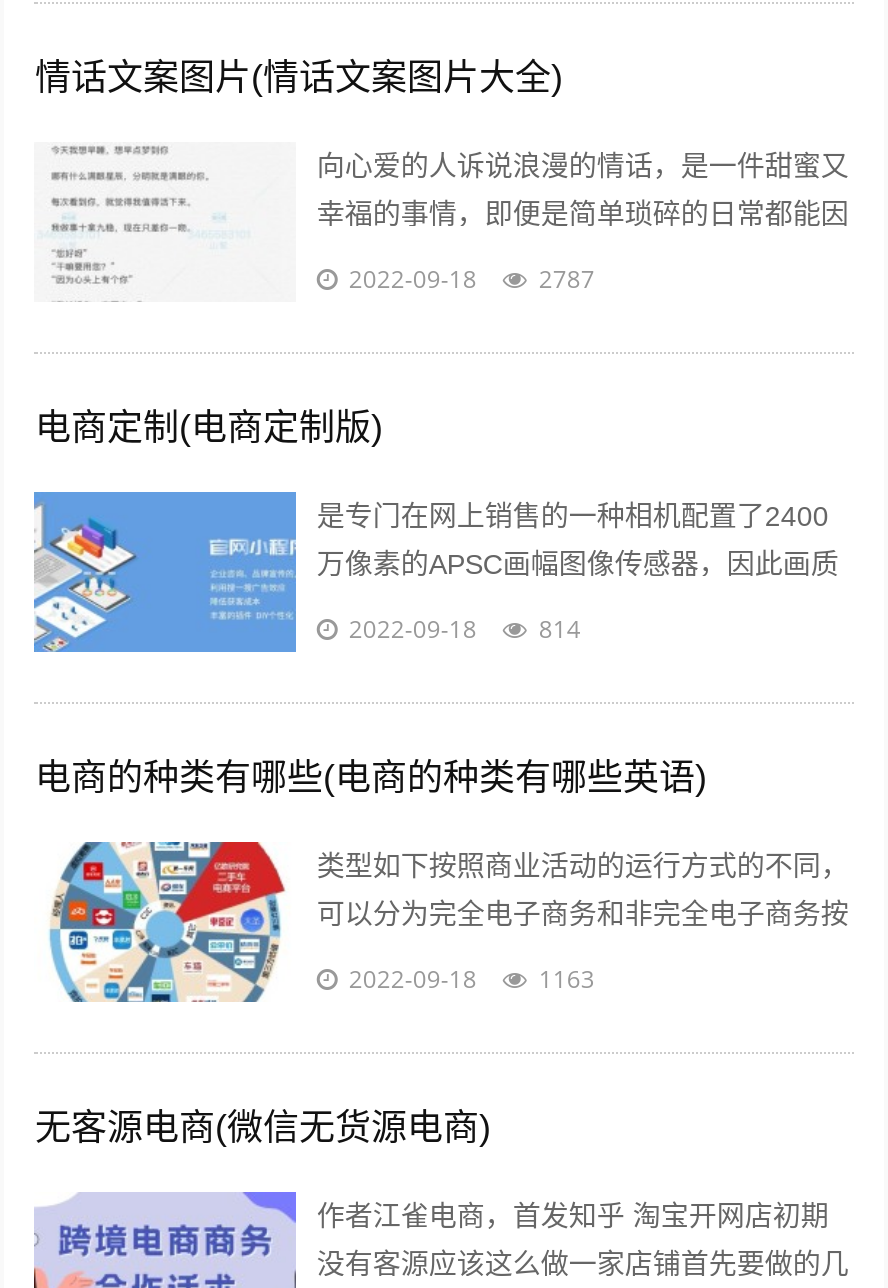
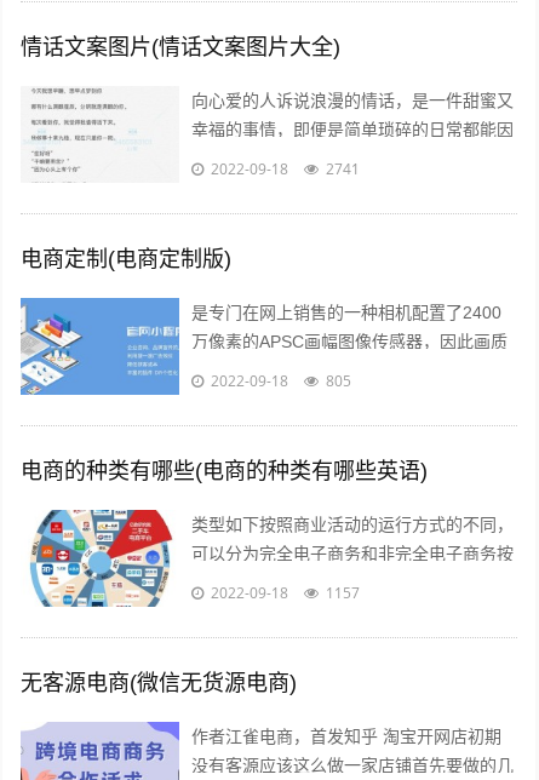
- 2787
+ 2741

- 814
+ 805

- 1163
+ 1157
